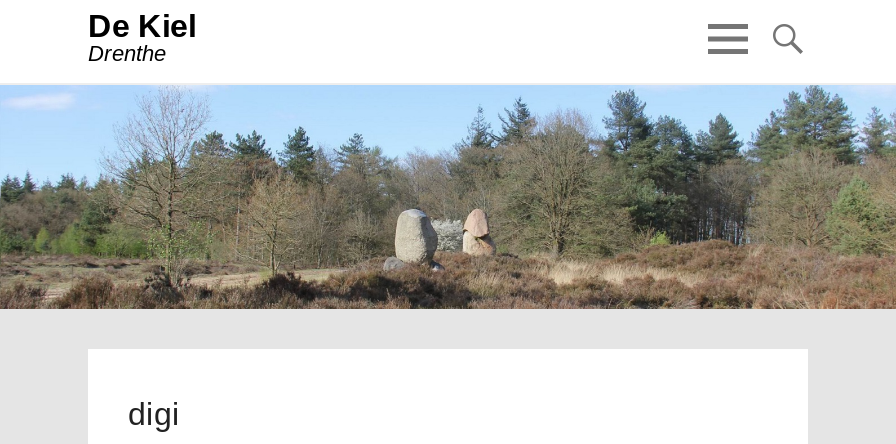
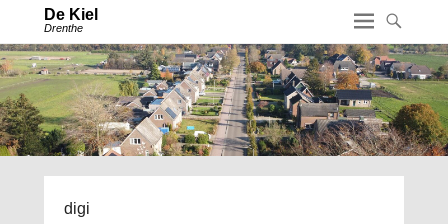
- [image]
+ [image]
